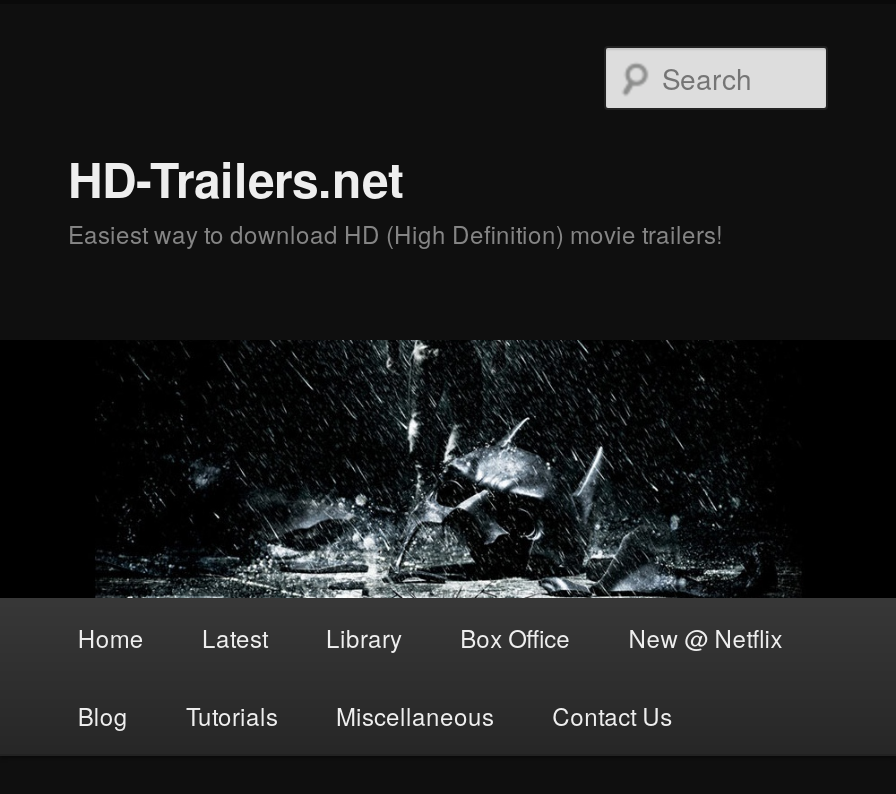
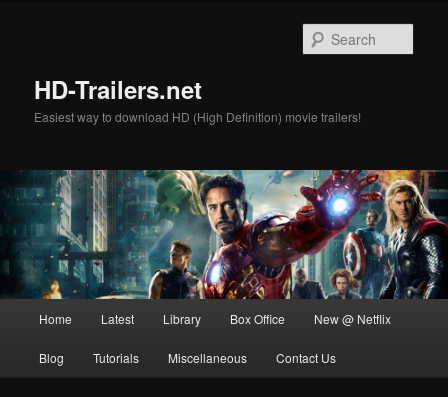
- [image]
+ [image]
